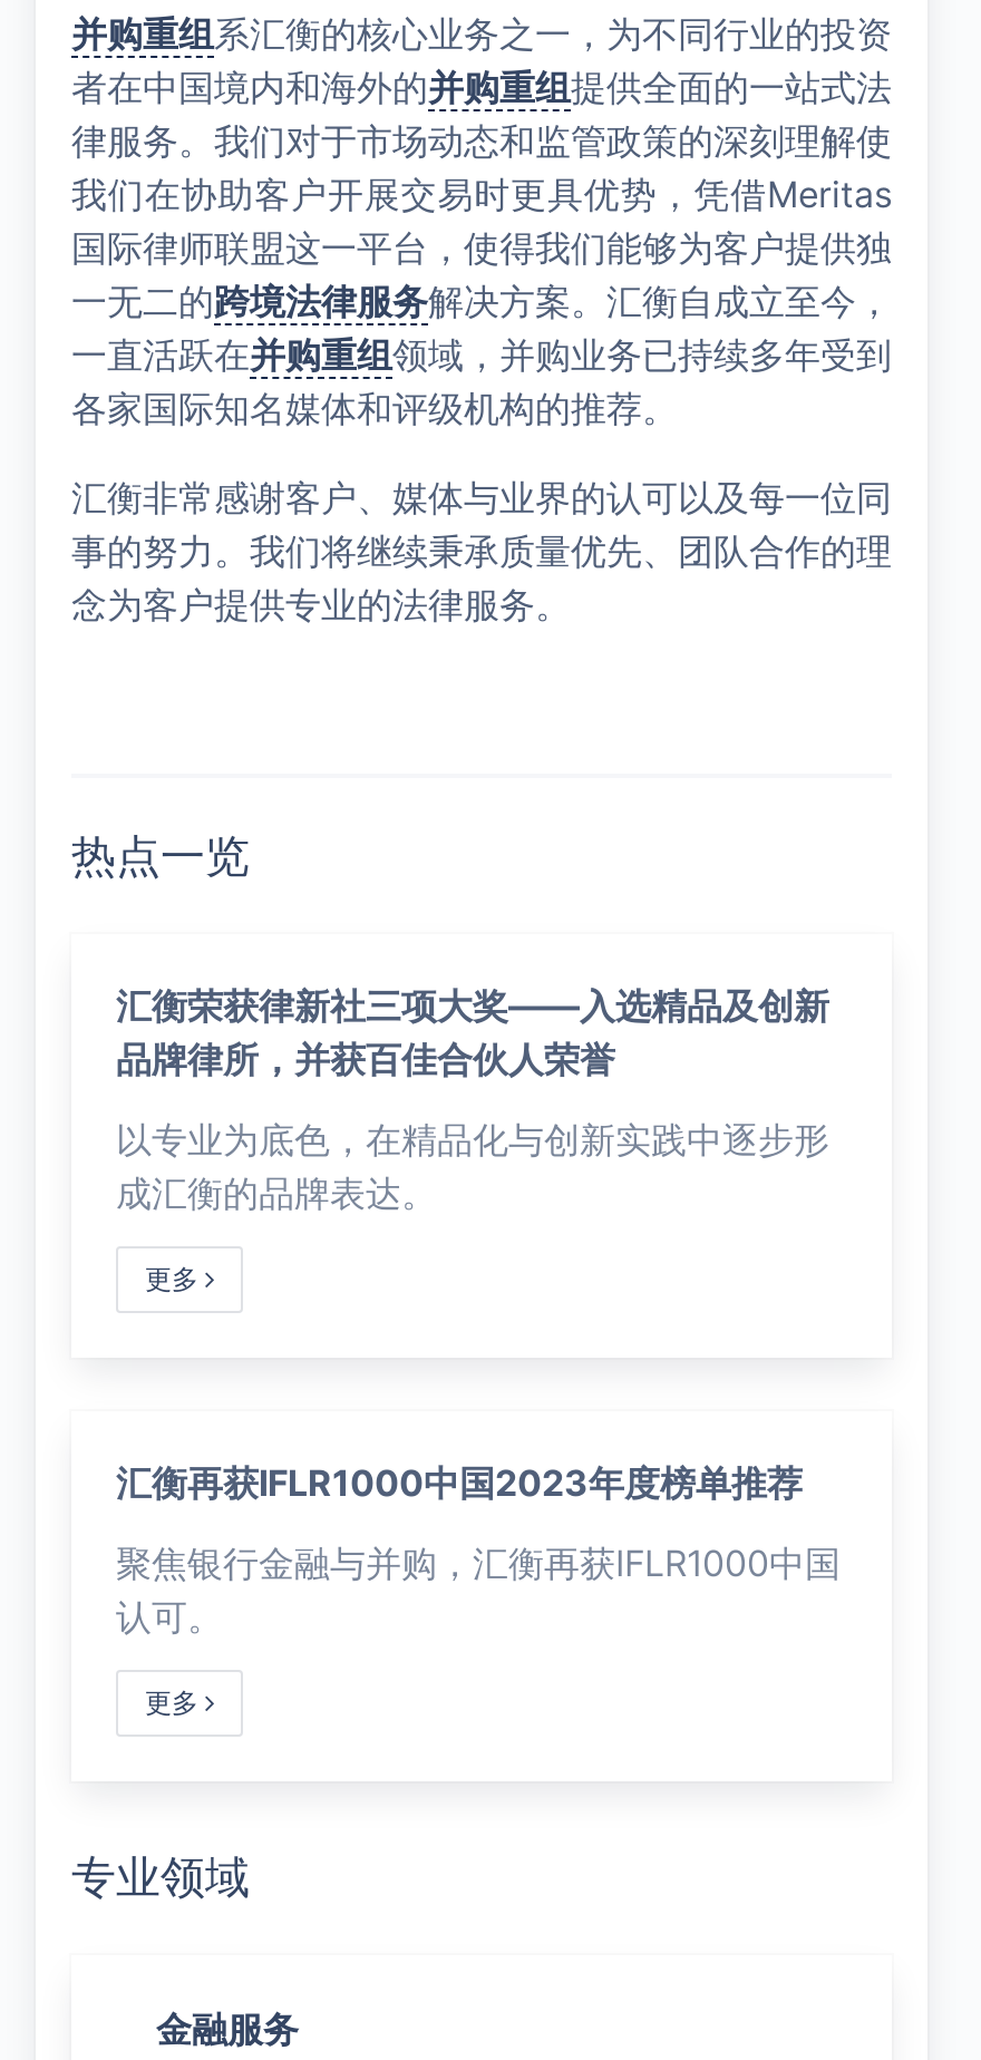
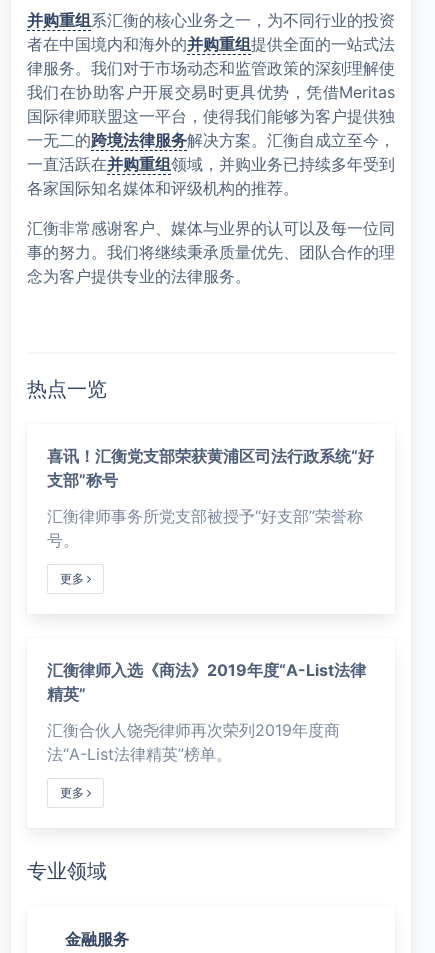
- 汇衡荣获律新社三项大奖——入选精品及创新
- 品牌律所，并获百佳合伙人荣誉
+ 喜讯！汇衡党支部荣获黄浦区司法行政系统“好
+ 支部”称号

- 以专业为底色，在精品化与创新实践中逐步形
- 成汇衡的品牌表达。
+ 汇衡律师事务所党支部被授予“好支部”荣誉称
+ 号。

- 汇衡再获IFLR1000中国2023年度榜单推荐
+ 汇衡律师入选《商法》2019年度“A-List法律
+ 精英”

- 聚焦银行金融与并购，汇衡再获IFLR1000中国
- 认可。
+ 汇衡合伙人饶尧律师再次荣列2019年度商
+ 法“A-List法律精英”榜单。
